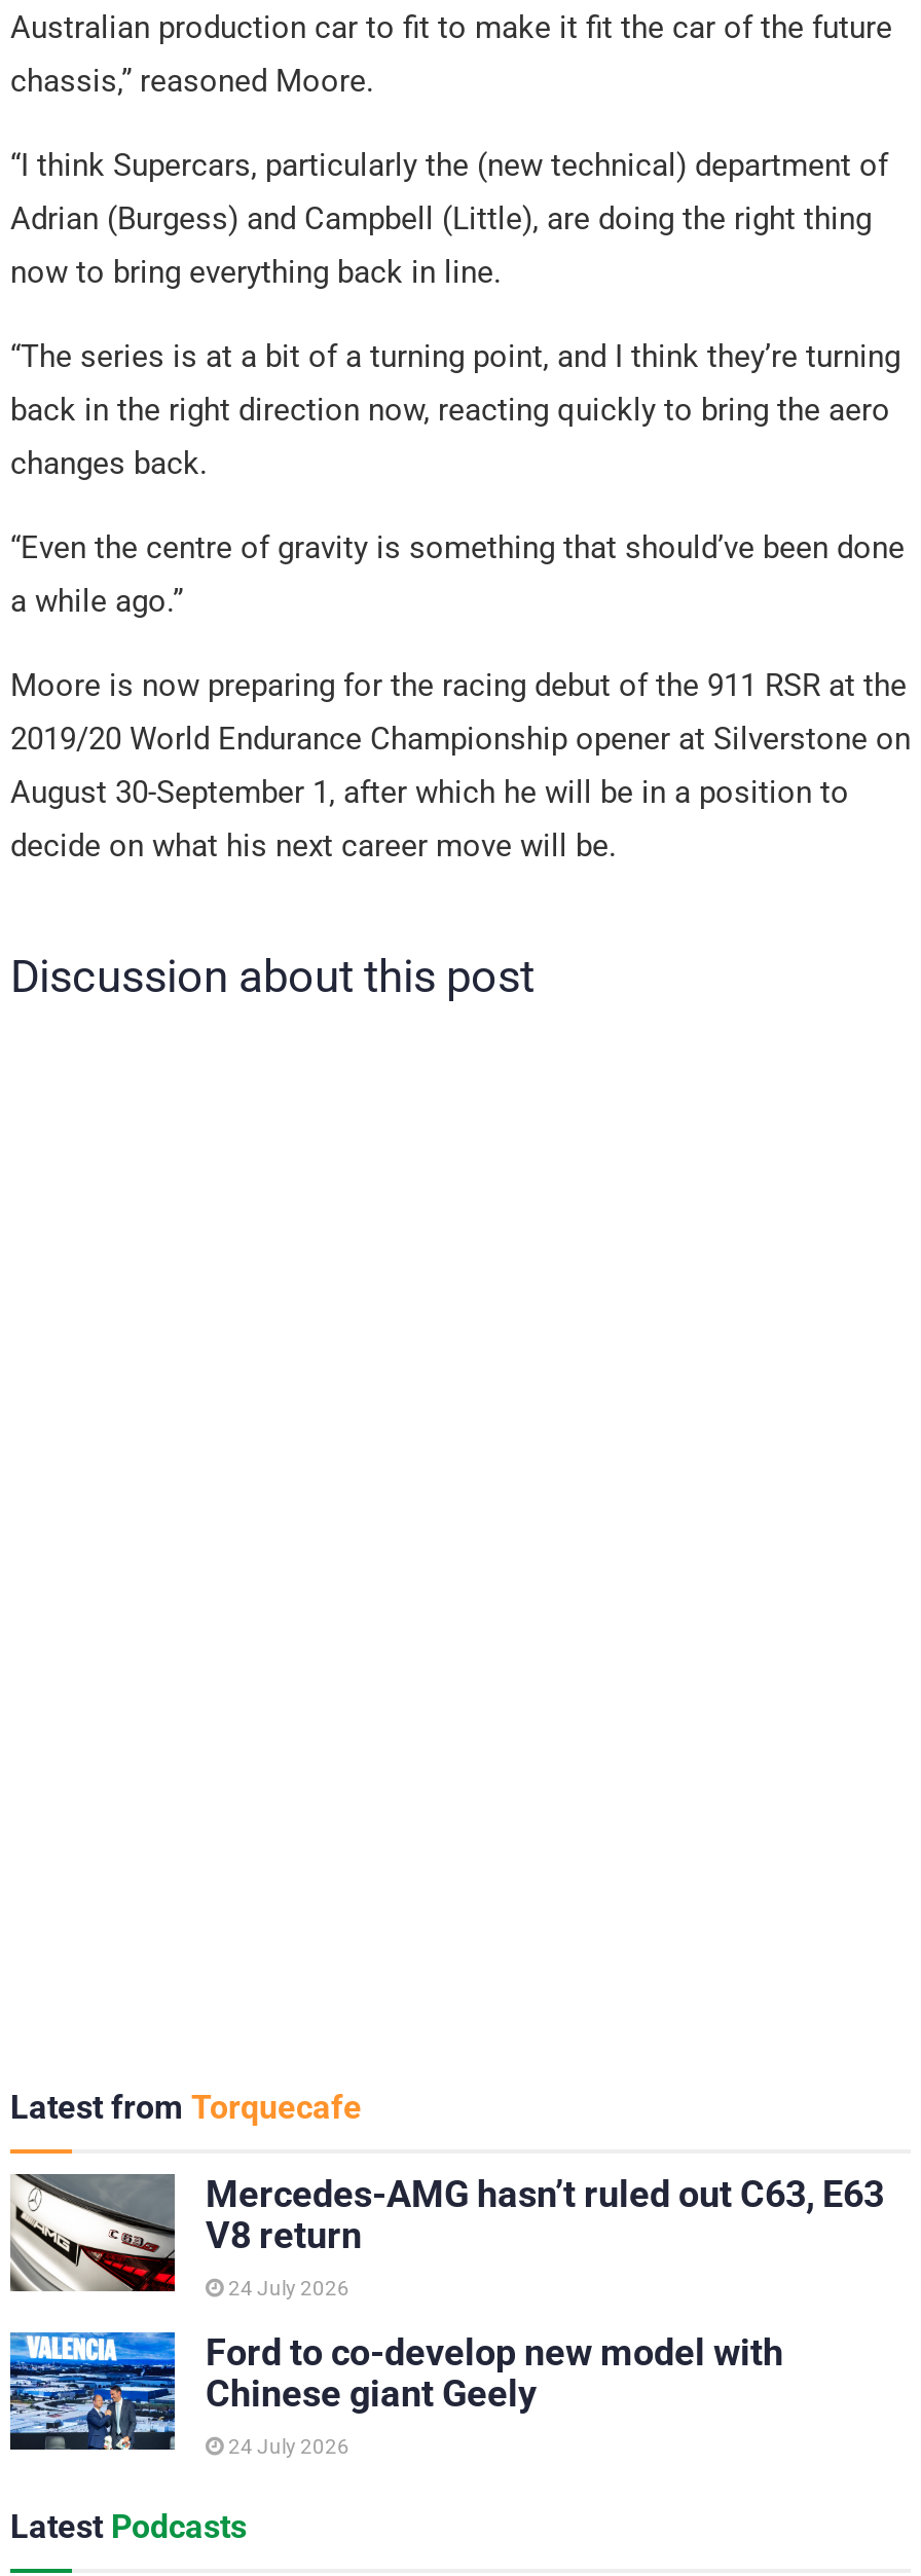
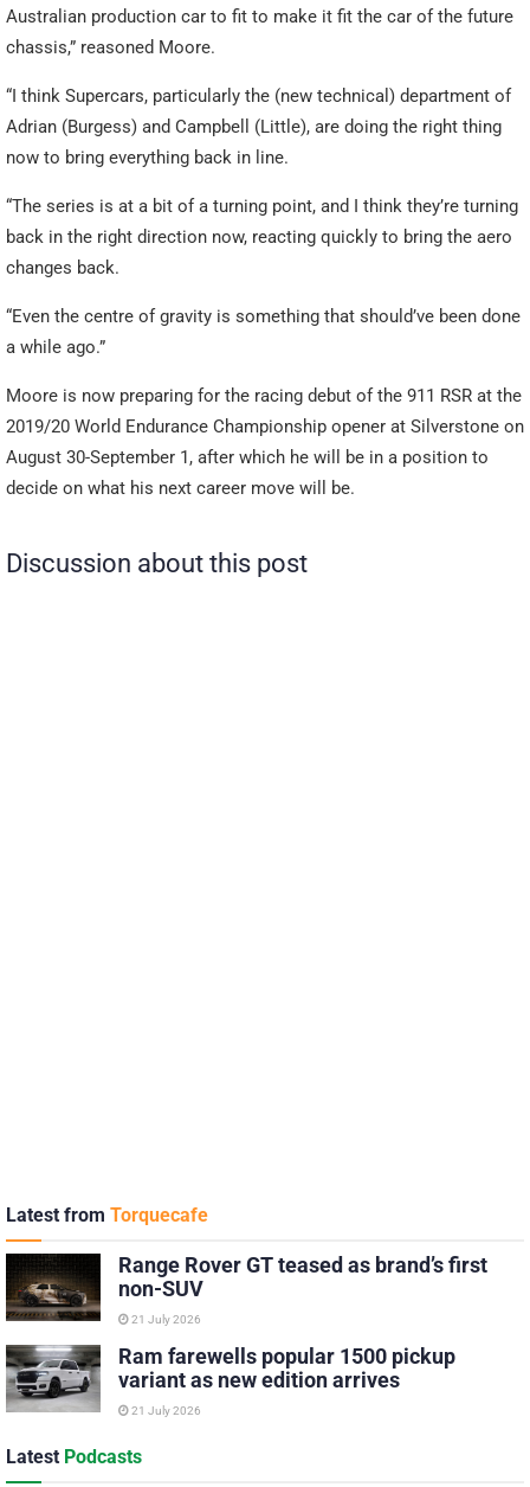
- [image]
- Mercedes-AMG hasn’t ruled out C63, E63
- V8 return
+ [image]
+ Range Rover GT teased as brand’s first
+ non-SUV

- 24 July 2026
+ 21 July 2026

- [image]
- Ford to co-develop new model with
- Chinese giant Geely
+ [image]
+ Ram farewells popular 1500 pickup
+ variant as new edition arrives

- 24 July 2026
+ 21 July 2026
